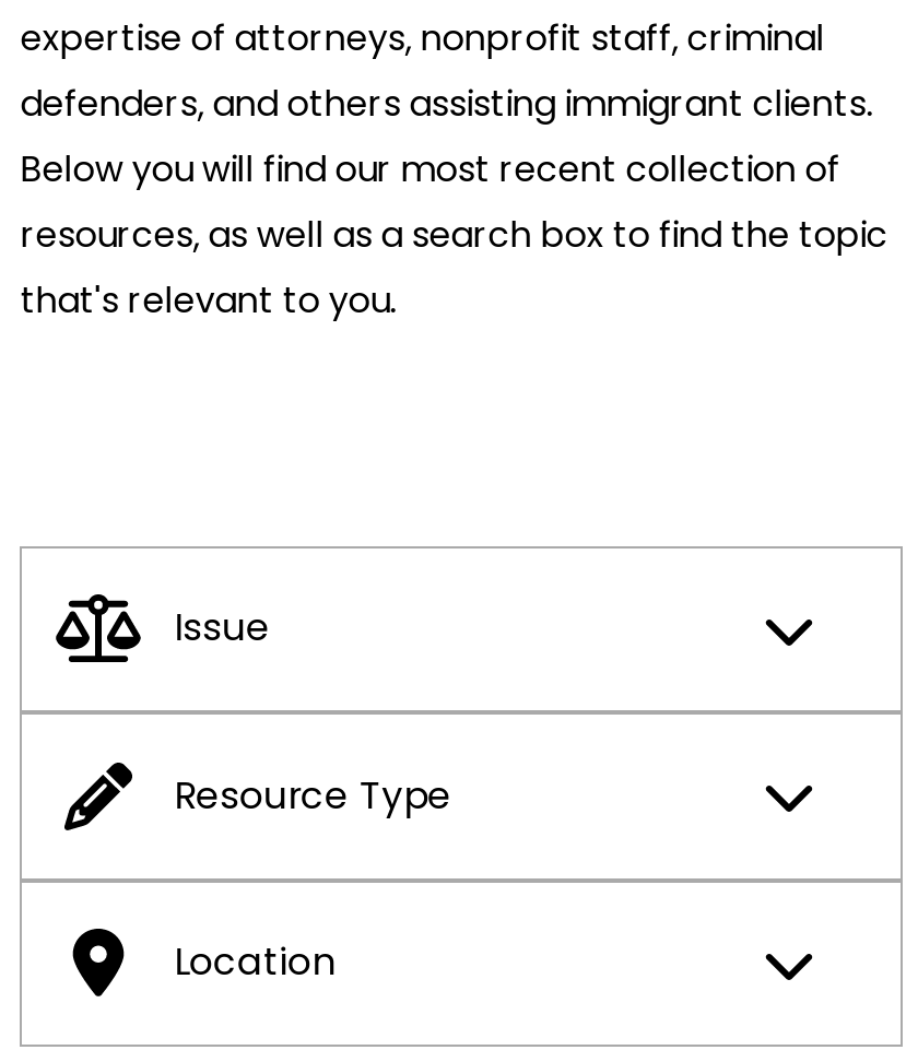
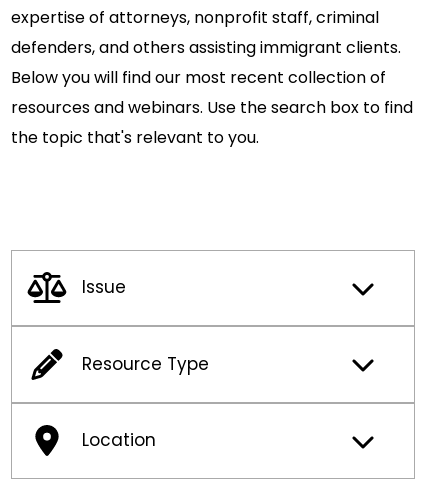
- resources, as well as a search box to find the topic
- that's relevant to you.
+ resources and webinars. Use the search box to find
+ the topic that's relevant to you.
